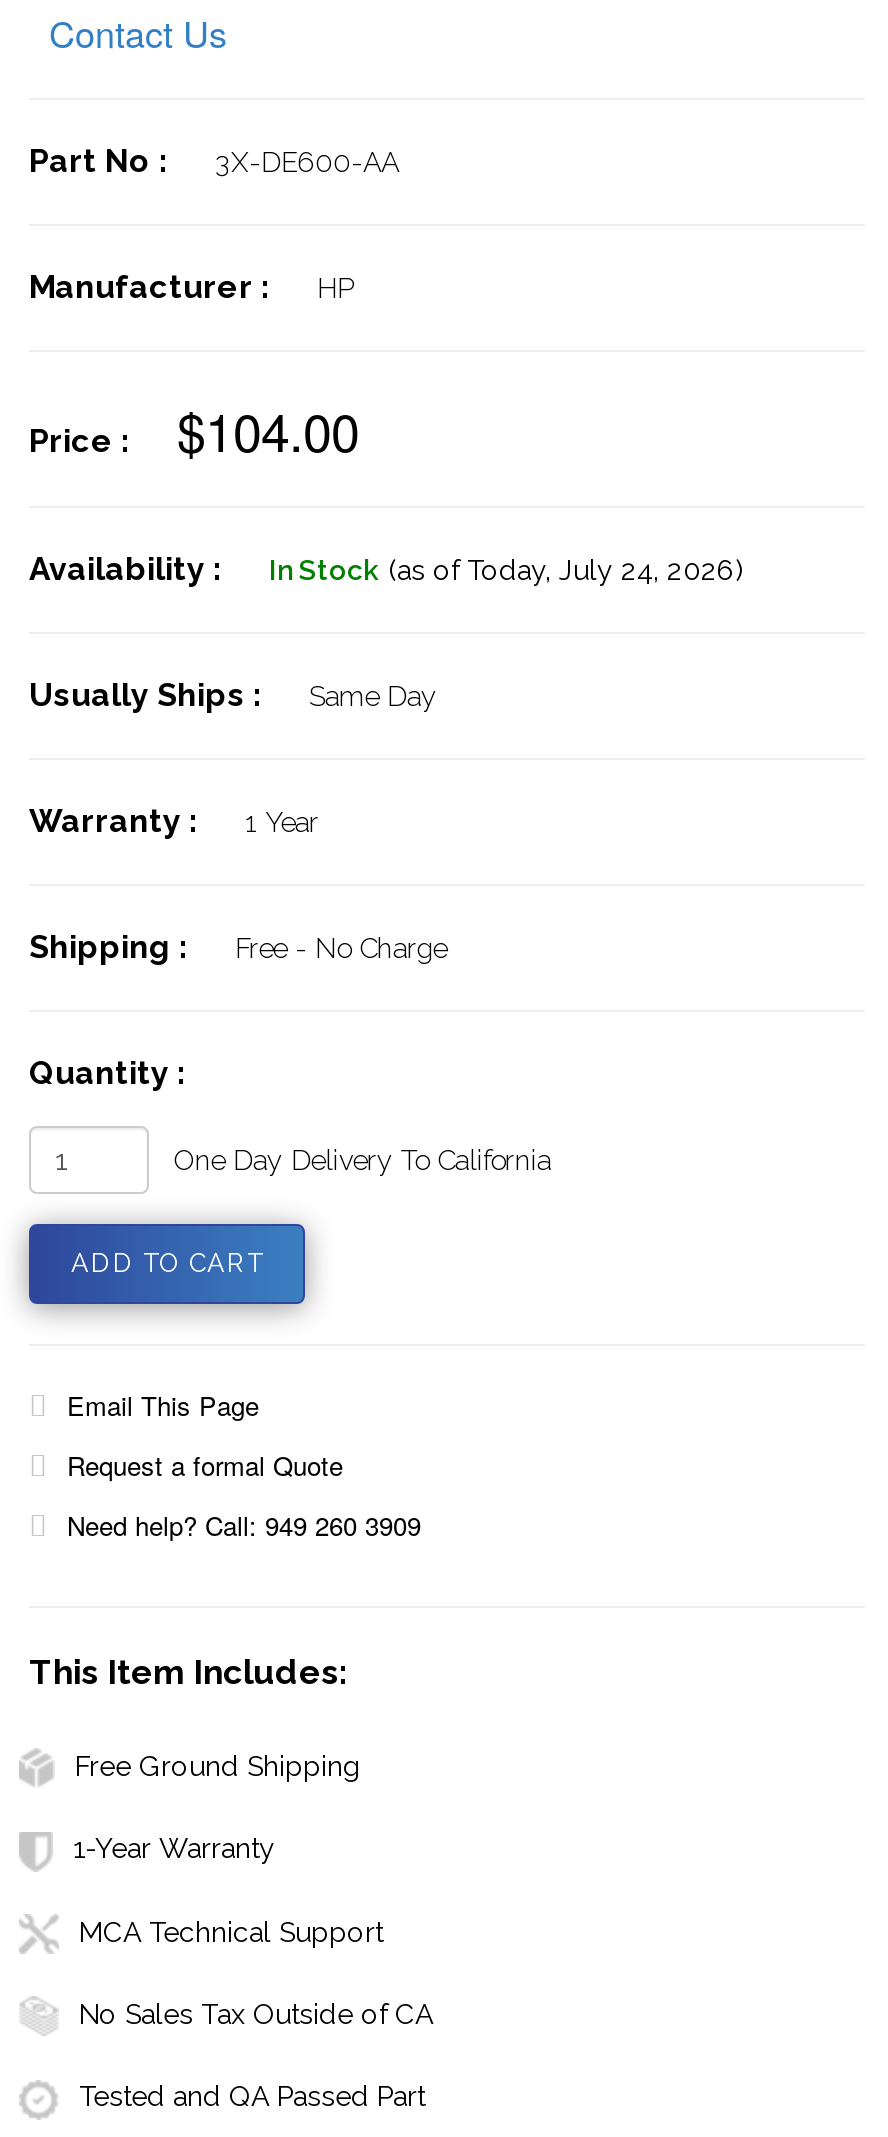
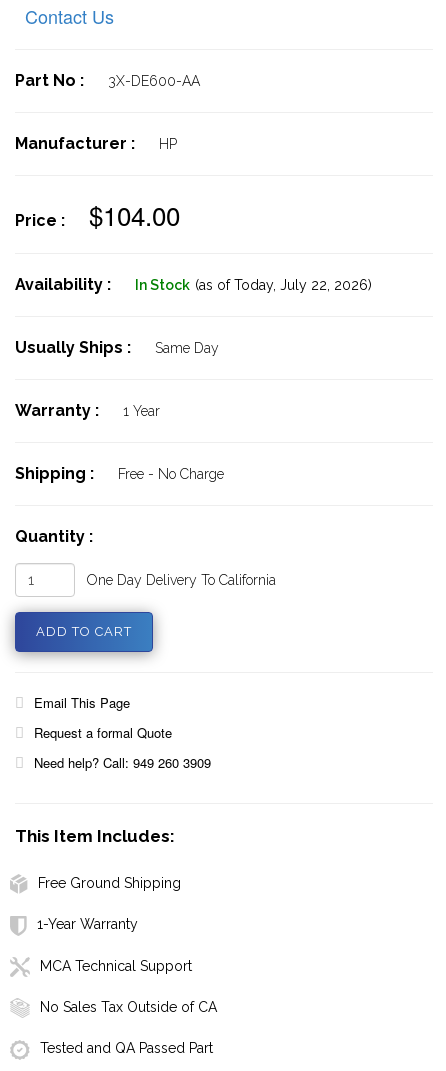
- In Stock (as of Today, July 24, 2026)
+ In Stock (as of Today, July 22, 2026)
